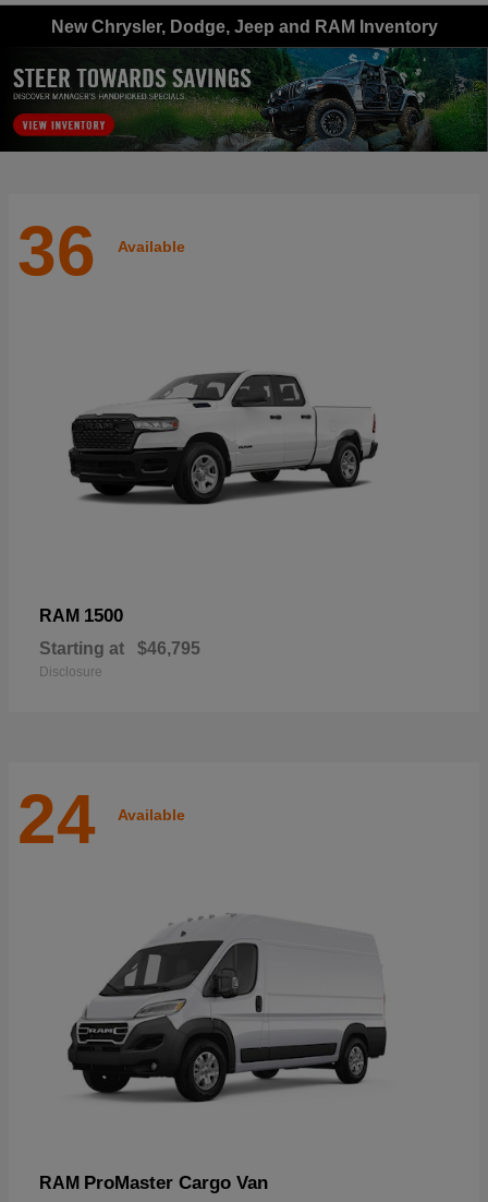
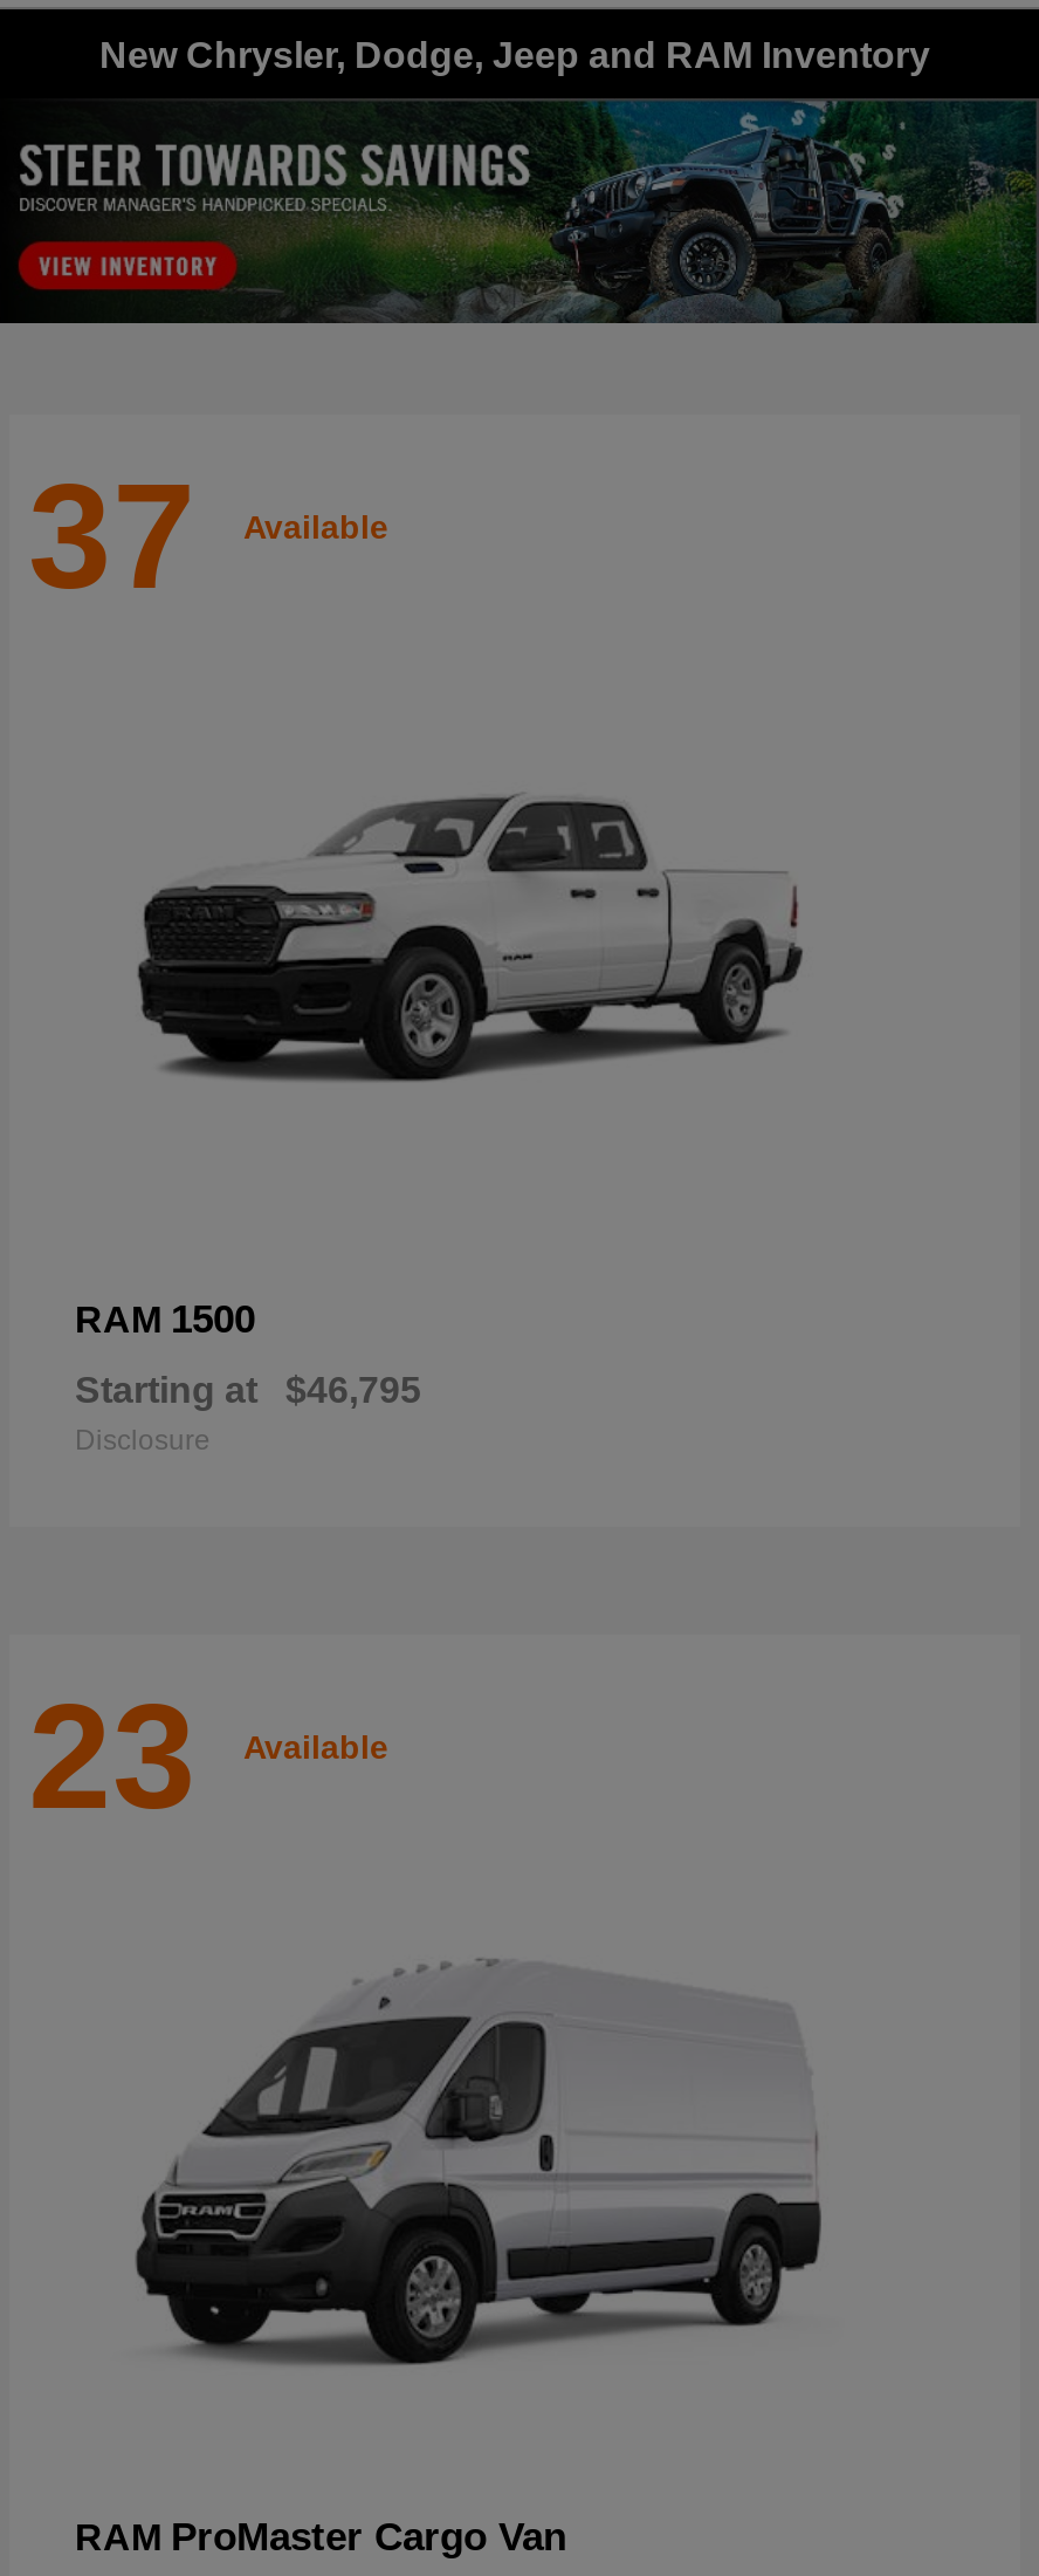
- 36 Available
+ 37 Available

- 24 Available
+ 23 Available
